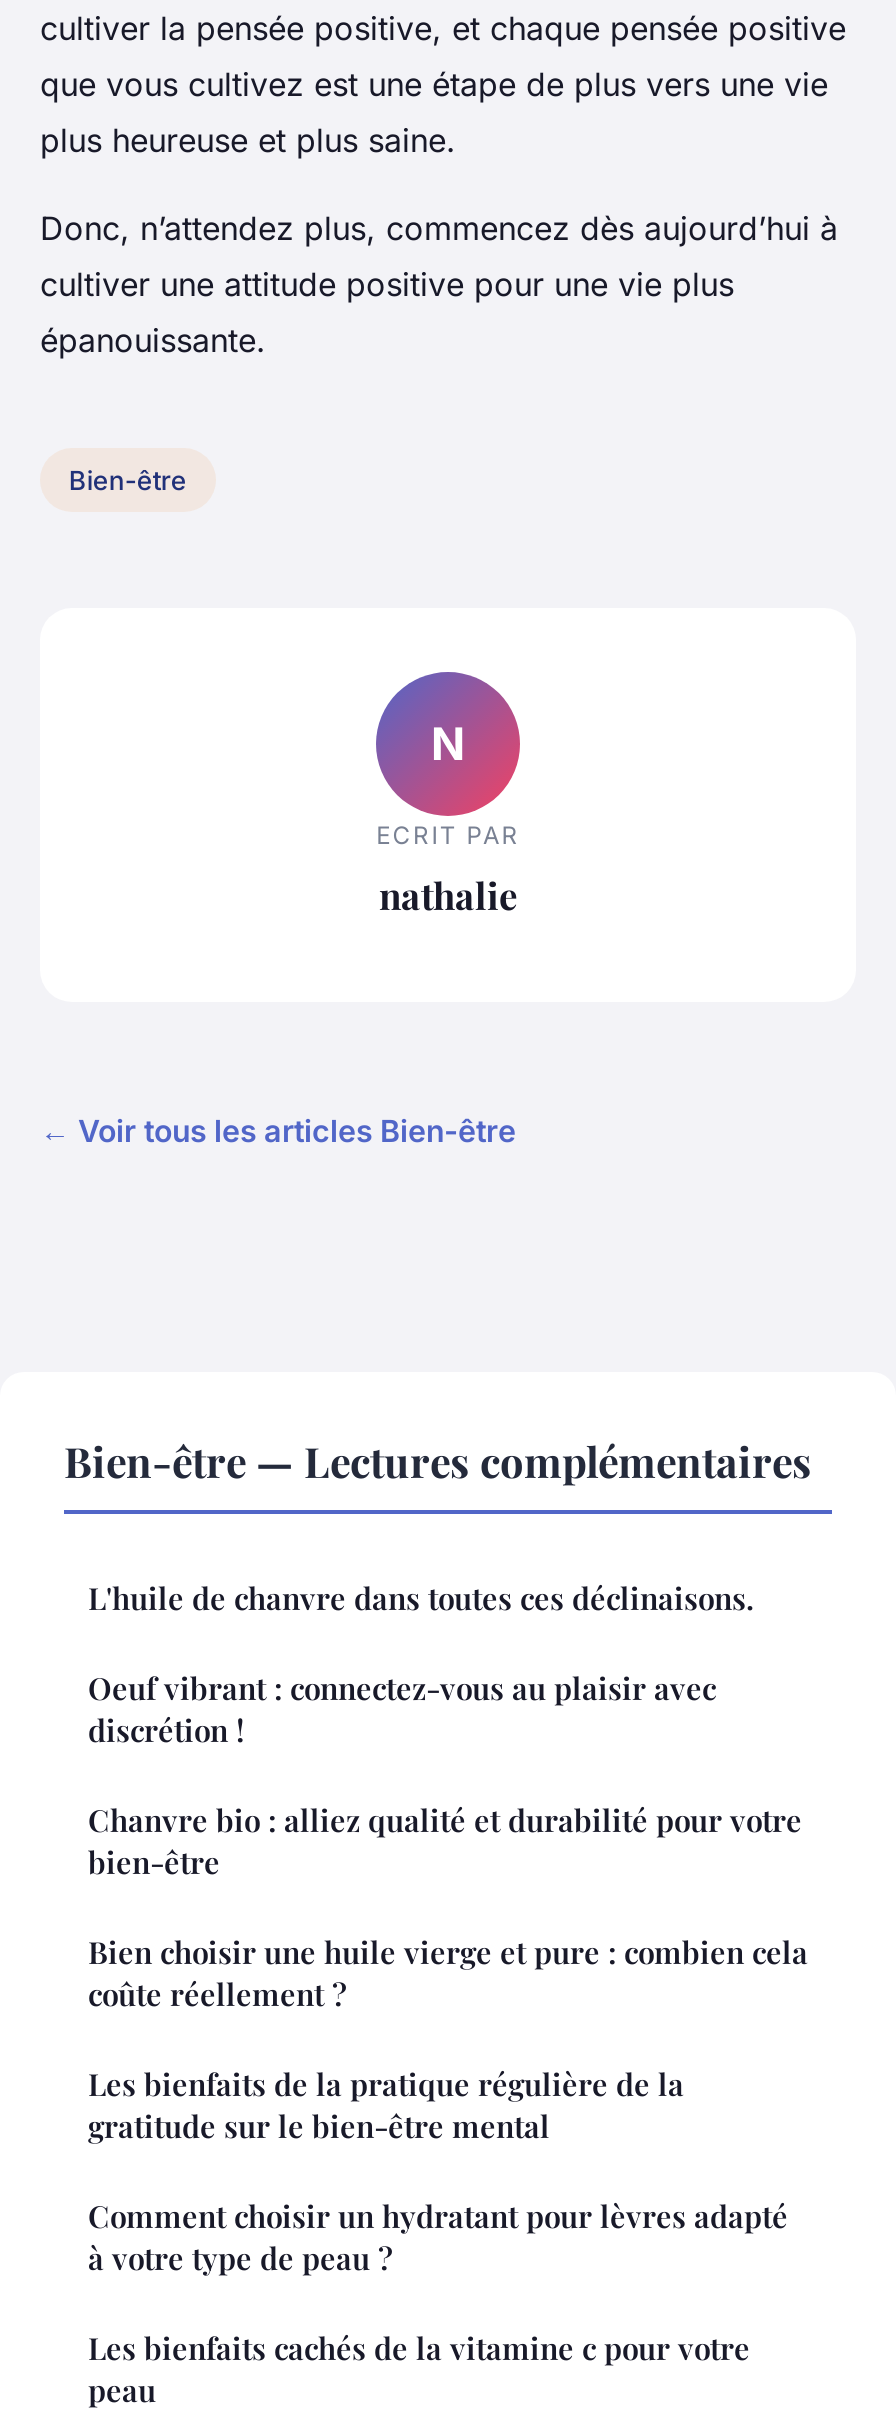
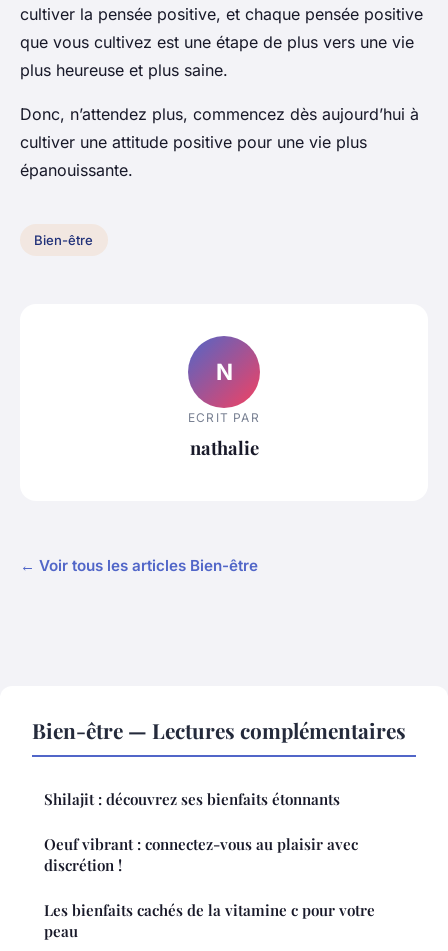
- L'huile de chanvre dans toutes ces déclinaisons.
+ Shilajit : découvrez ses bienfaits étonnants

- Chanvre bio : alliez qualité et durabilité pour votre
- bien-être
- Bien choisir une huile vierge et pure : combien cela
- coûte réellement ?
- Les bienfaits de la pratique régulière de la
- gratitude sur le bien-être mental
- Comment choisir un hydratant pour lèvres adapté
- à votre type de peau ?
